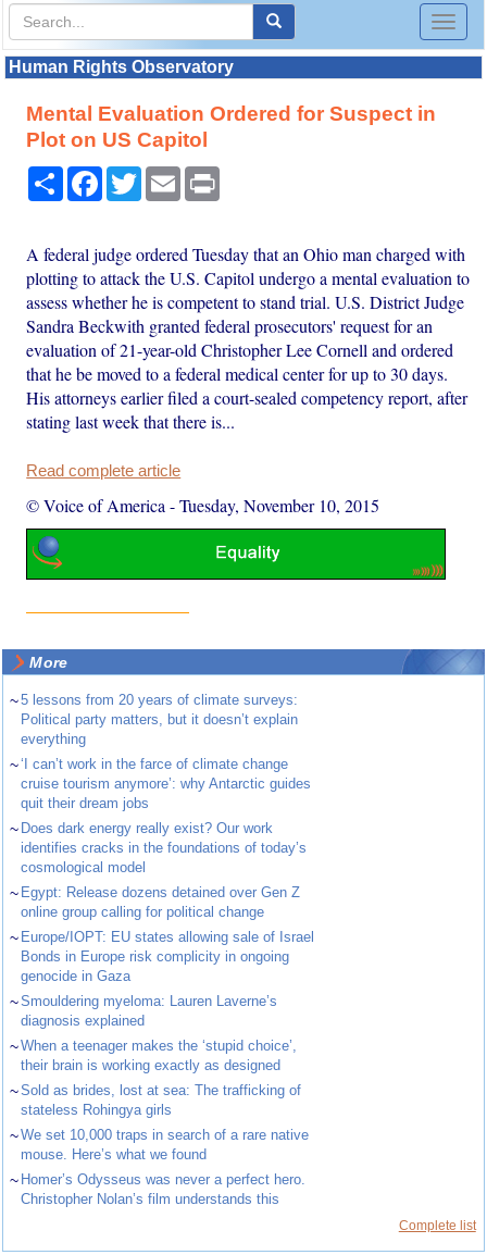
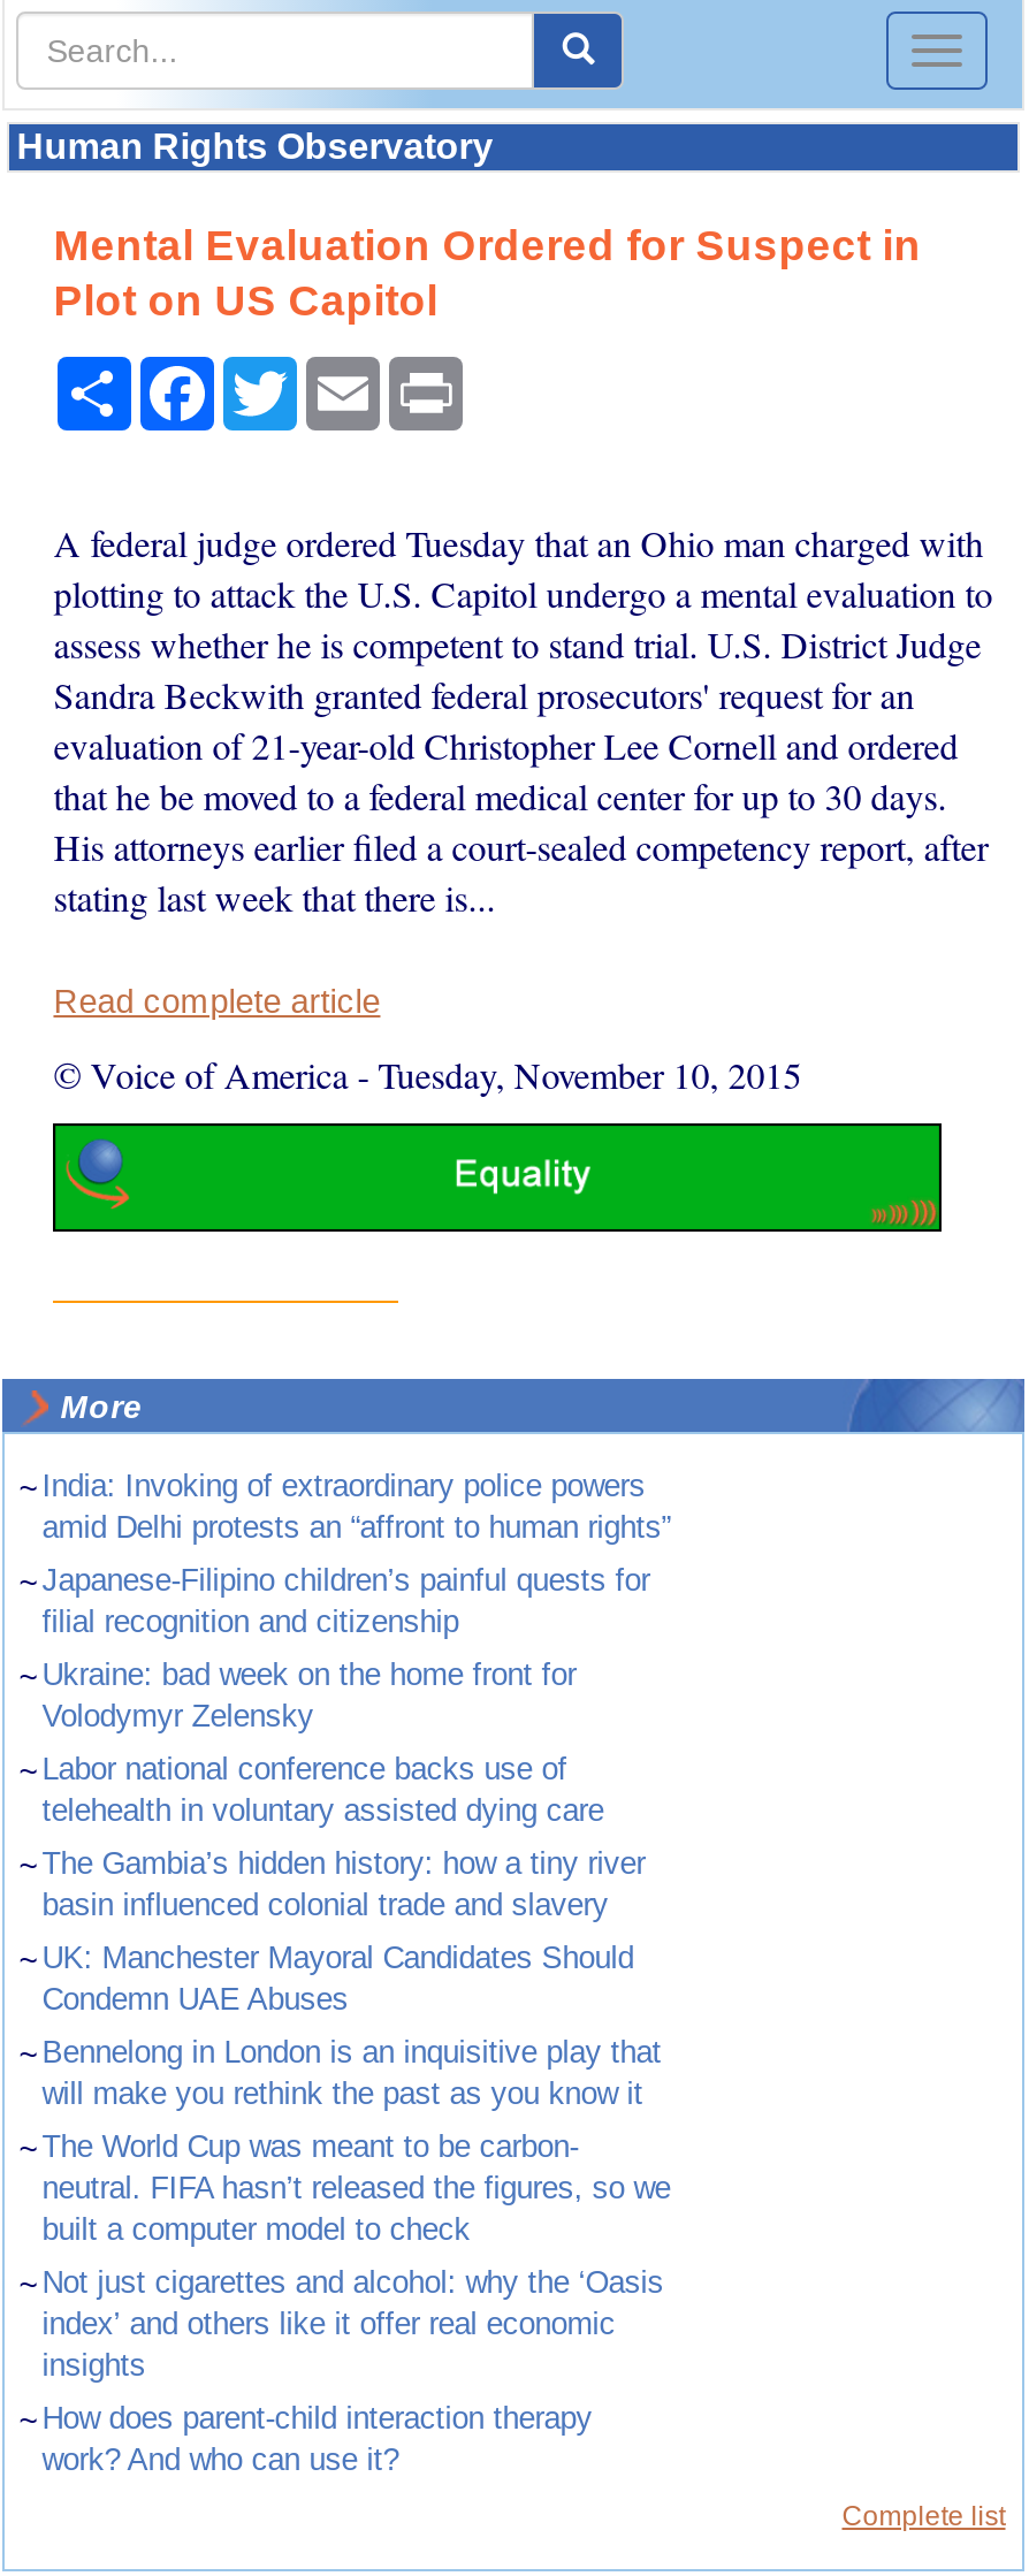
- ~ 5 lessons from 20 years of climate surveys:
- Political party matters, but it doesn’t explain
- everything
+ ~ India: Invoking of extraordinary police powers
+ amid Delhi protests an “affront to human rights”

- ~ ‘I can’t work in the farce of climate change
- cruise tourism anymore’: why Antarctic guides
- quit their dream jobs
+ ~ Japanese-Filipino children’s painful quests for
+ filial recognition and citizenship

- ~ Does dark energy really exist? Our work
- identifies cracks in the foundations of today’s
- cosmological model
+ ~ Ukraine: bad week on the home front for
+ Volodymyr Zelensky

- ~ Egypt: Release dozens detained over Gen Z
- online group calling for political change
+ ~ Labor national conference backs use of
+ telehealth in voluntary assisted dying care

- ~ Europe/IOPT: EU states allowing sale of Israel
- Bonds in Europe risk complicity in ongoing
- genocide in Gaza
+ ~ The Gambia’s hidden history: how a tiny river
+ basin influenced colonial trade and slavery

- ~ Smouldering myeloma: Lauren Laverne’s
- diagnosis explained
+ ~ UK: Manchester Mayoral Candidates Should
+ Condemn UAE Abuses

- ~ When a teenager makes the ‘stupid choice’,
- their brain is working exactly as designed
+ ~ Bennelong in London is an inquisitive play that
+ will make you rethink the past as you know it

- ~ Sold as brides, lost at sea: The trafficking of
- stateless Rohingya girls
+ ~ The World Cup was meant to be carbon-
+ neutral. FIFA hasn’t released the figures, so we
+ built a computer model to check

- ~ We set 10,000 traps in search of a rare native
- mouse. Here’s what we found
+ ~ Not just cigarettes and alcohol: why the ‘Oasis
+ index’ and others like it offer real economic
+ insights

- ~ Homer’s Odysseus was never a perfect hero.
- Christopher Nolan’s film understands this
+ ~ How does parent-child interaction therapy
+ work? And who can use it?
